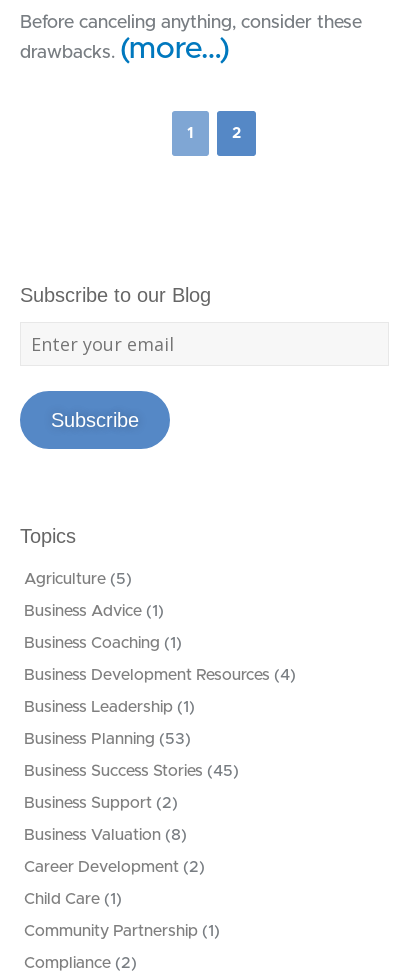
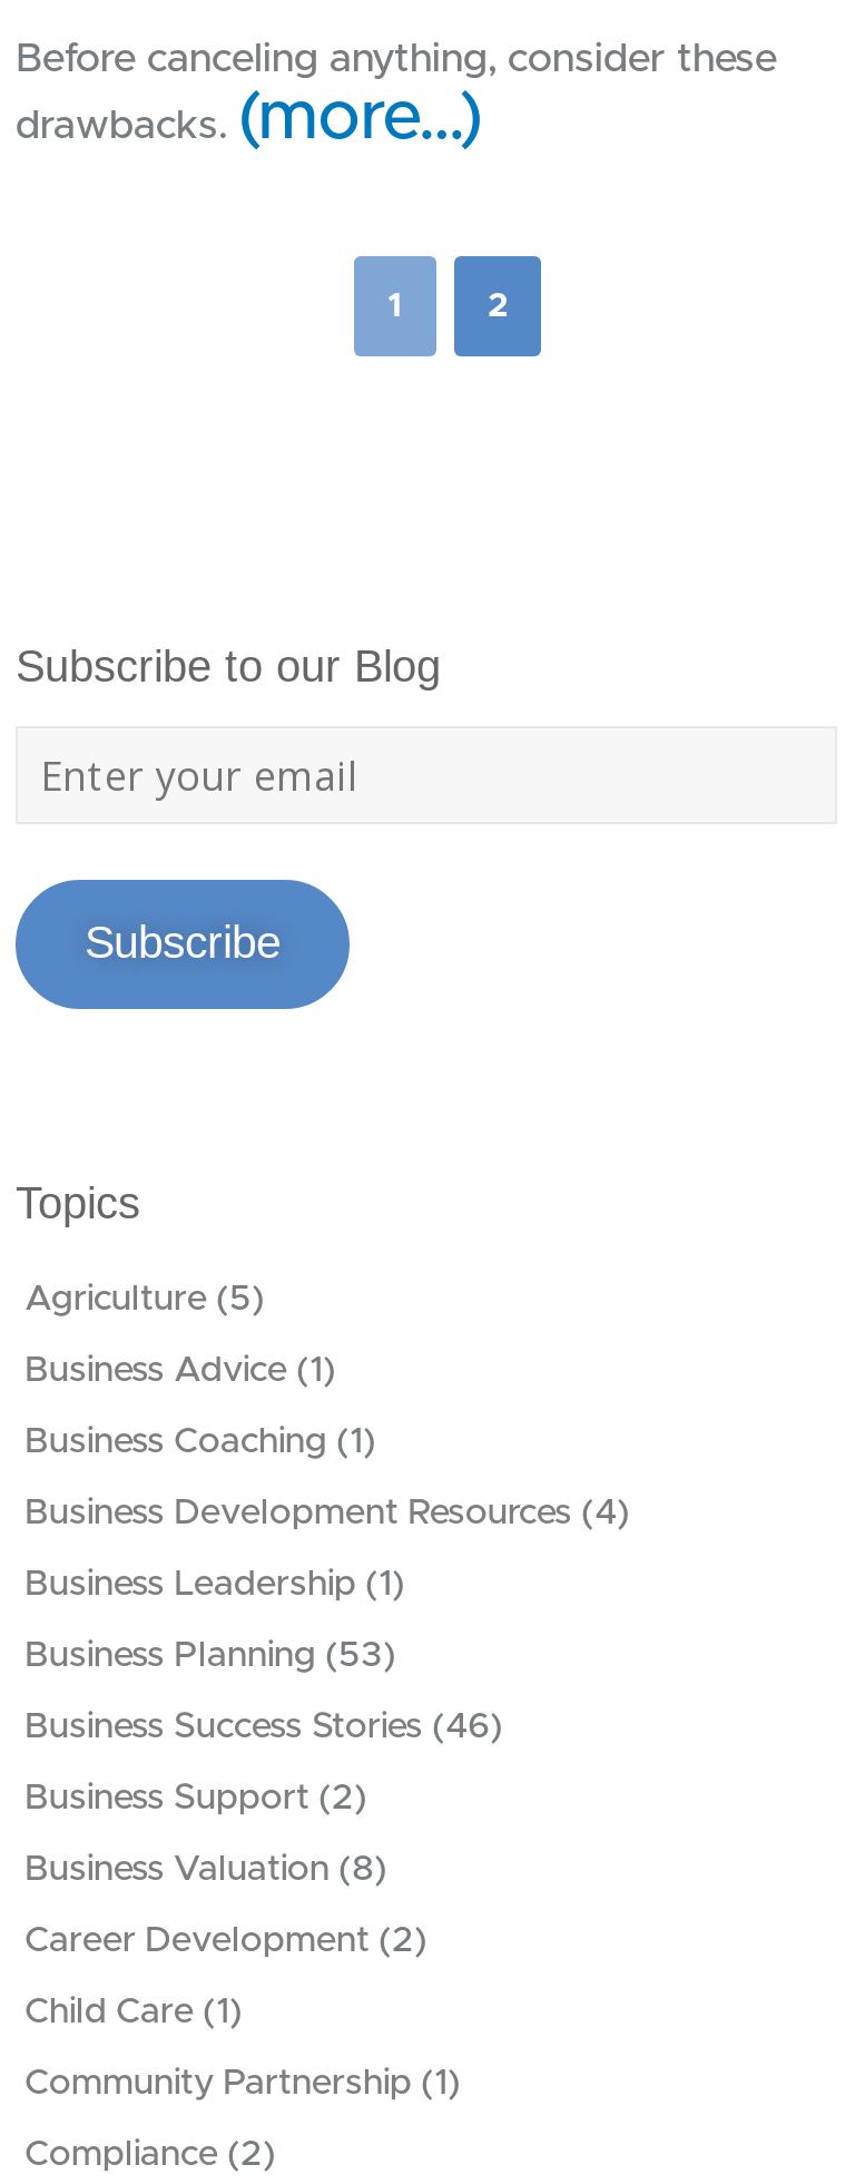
- Business Success Stories (45)
+ Business Success Stories (46)
